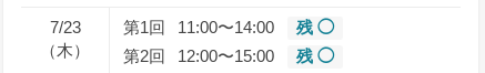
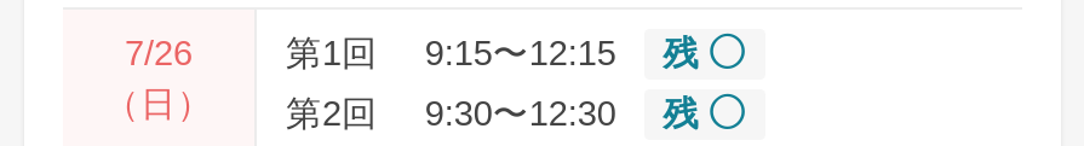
- 7/23
- （木）
+ 7/26
+ （日）

- 11:00〜14:00
+ 9:15〜12:15

- 12:00〜15:00
+ 9:30〜12:30
